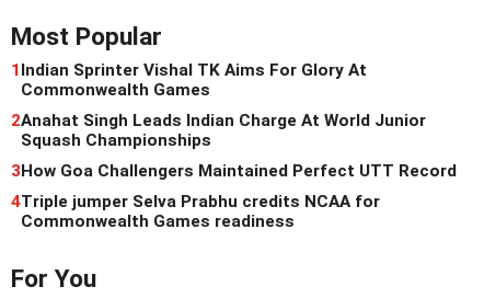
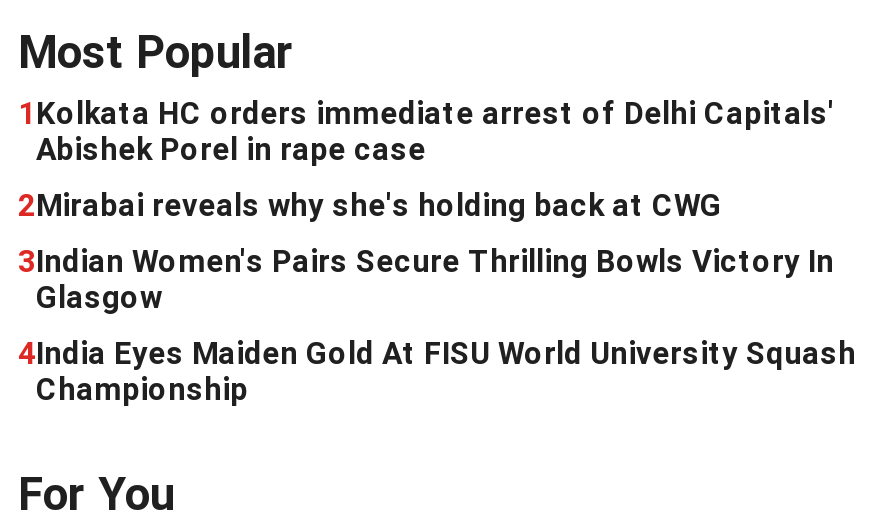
- 1 Indian Sprinter Vishal TK Aims For Glory At
- Commonwealth Games
+ 1 Kolkata HC orders immediate arrest of Delhi Capitals'
+ Abishek Porel in rape case

- 2Anahat Singh Leads Indian Charge At World Junior
- Squash Championships
+ 2Mirabai reveals why she's holding back at CWG

- 3How Goa Challengers Maintained Perfect UTT Record
+ 3Indian Women's Pairs Secure Thrilling Bowls Victory In
+ Glasgow

- 4Triple jumper Selva Prabhu credits NCAA for
- Commonwealth Games readiness
+ 4India Eyes Maiden Gold At FISU World University Squash
+ Championship
